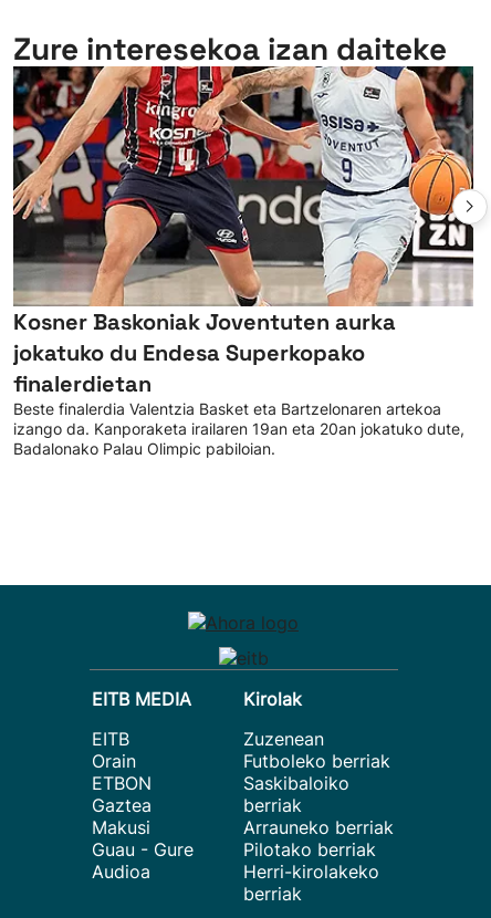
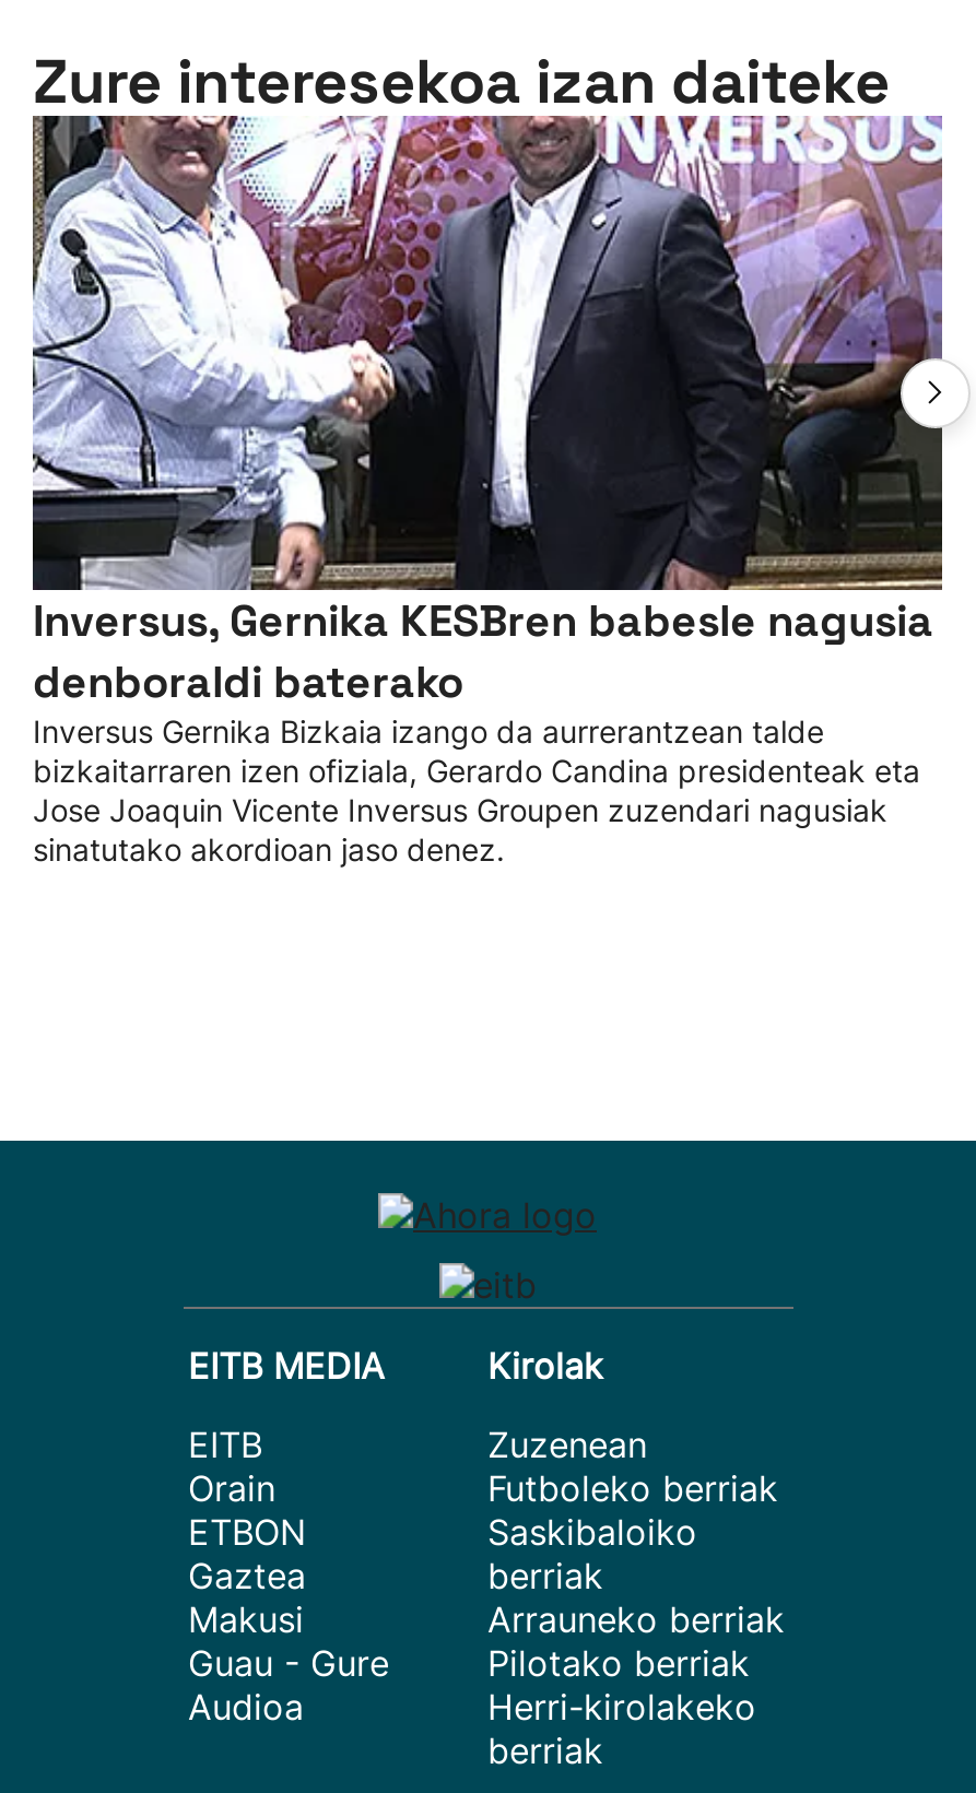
- [image]
- Kosner Baskoniak Joventuten aurka
- jokatuko du Endesa Superkopako
- finalerdietan
- Beste finalerdia Valentzia Basket eta Bartzelonaren artekoa
- izango da. Kanporaketa irailaren 19an eta 20an jokatuko dute,
- Badalonako Palau Olimpic pabiloian.
+ [image]
+ Inversus, Gernika KESBren babesle nagusia
+ denboraldi baterako
+ Inversus Gernika Bizkaia izango da aurrerantzean talde
+ bizkaitarraren izen ofiziala, Gerardo Candina presidenteak eta
+ Jose Joaquin Vicente Inversus Groupen zuzendari nagusiak
+ sinatutako akordioan jaso denez.
